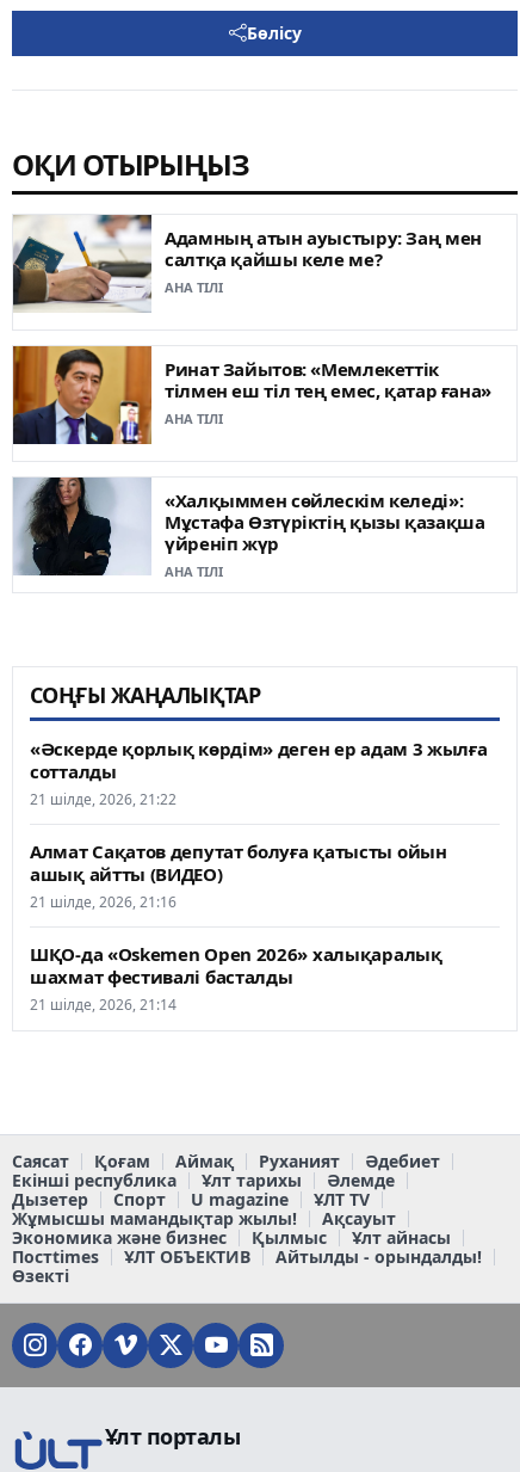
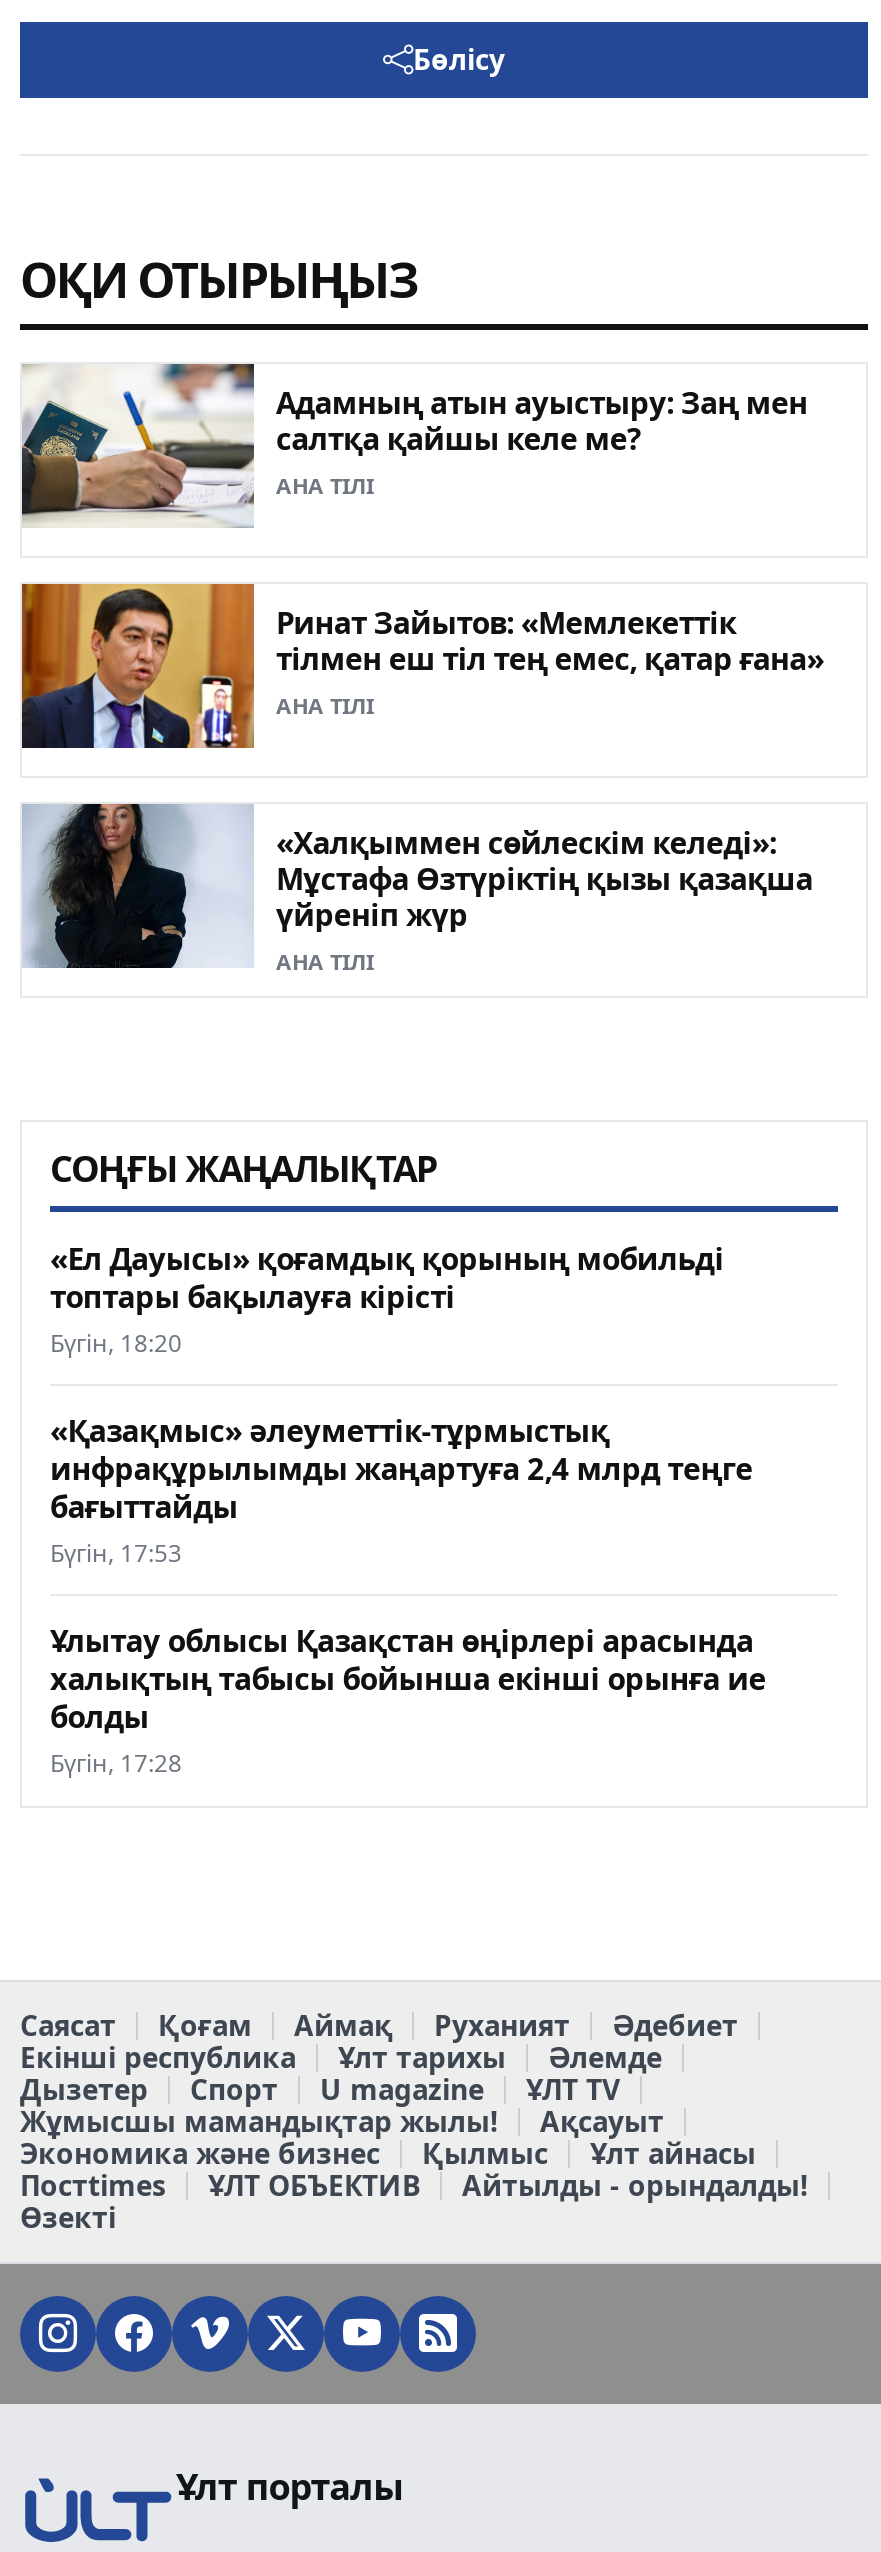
- «Әскерде қорлық көрдім» деген ер адам 3 жылға
- сотталды
- 21 шілде, 2026, 21:22
+ «Ел Дауысы» қоғамдық қорының мобильді
+ топтары бақылауға кірісті
+ Бүгін, 18:20

- Алмат Сақатов депутат болуға қатысты ойын
- ашық айтты (ВИДЕО)
- 21 шілде, 2026, 21:16
+ «Қазақмыс» әлеуметтік-тұрмыстық
+ инфрақұрылымды жаңартуға 2,4 млрд теңге
+ бағыттайды
+ Бүгін, 17:53

- ШҚО-да «Oskemen Open 2026» халықаралық
- шахмат фестивалі басталды
- 21 шілде, 2026, 21:14
+ Ұлытау облысы Қазақстан өңірлері арасында
+ халықтың табысы бойынша екінші орынға ие
+ болды
+ Бүгін, 17:28
